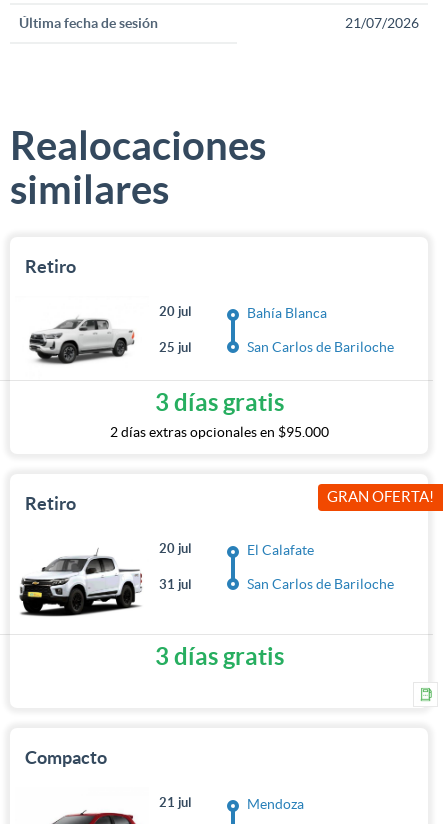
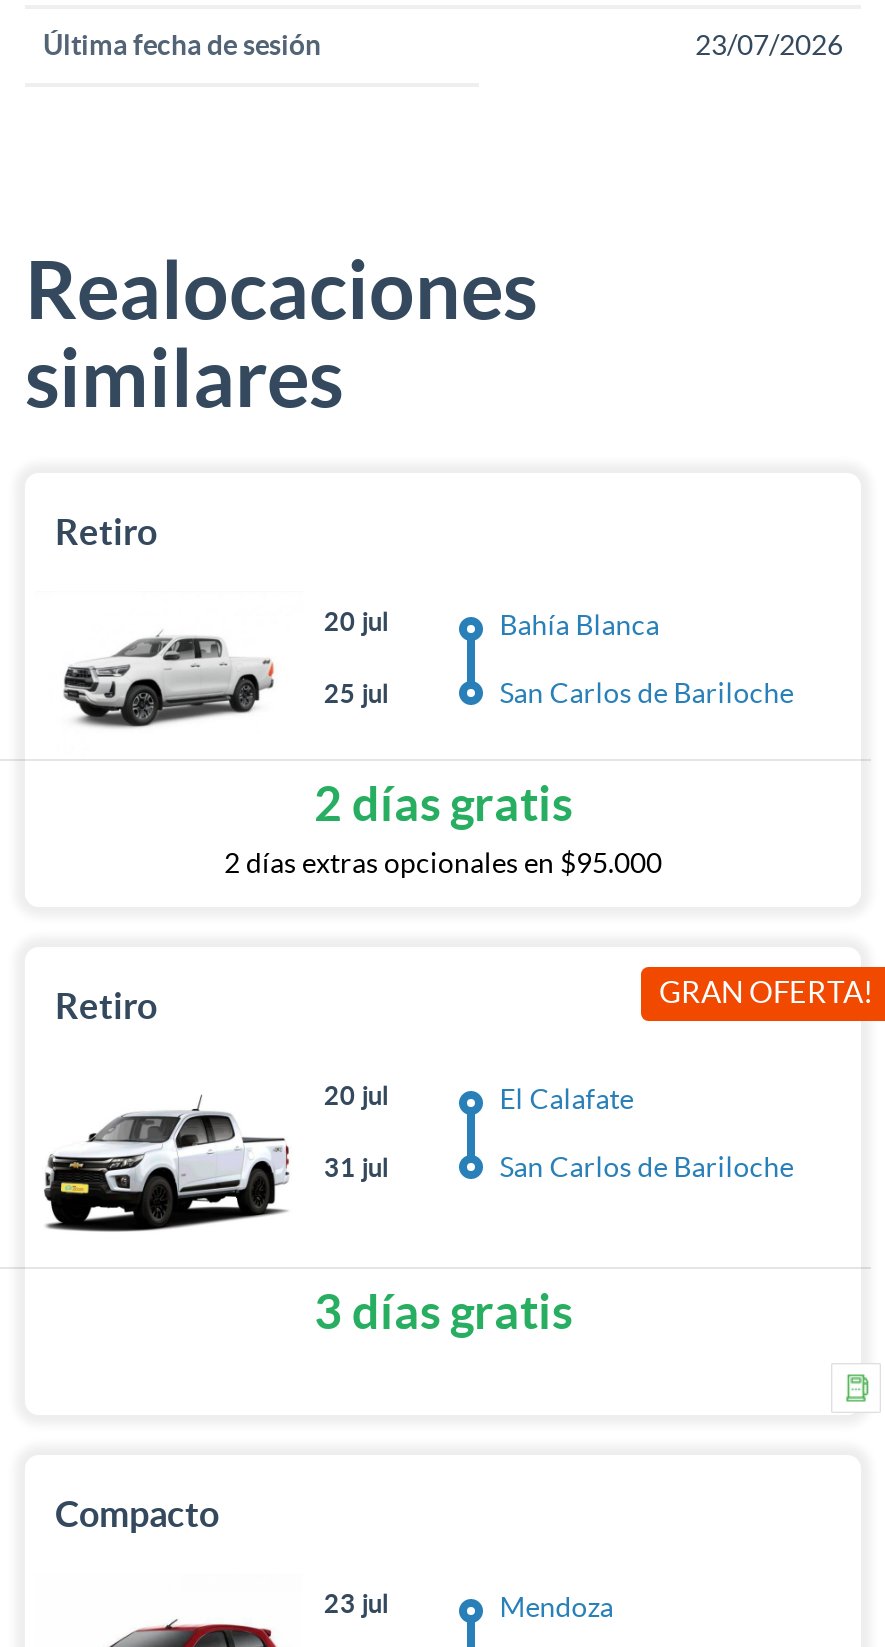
- 21/07/2026
+ 23/07/2026

- 3 días gratis
+ 2 días gratis

- 21 jul
+ 23 jul
